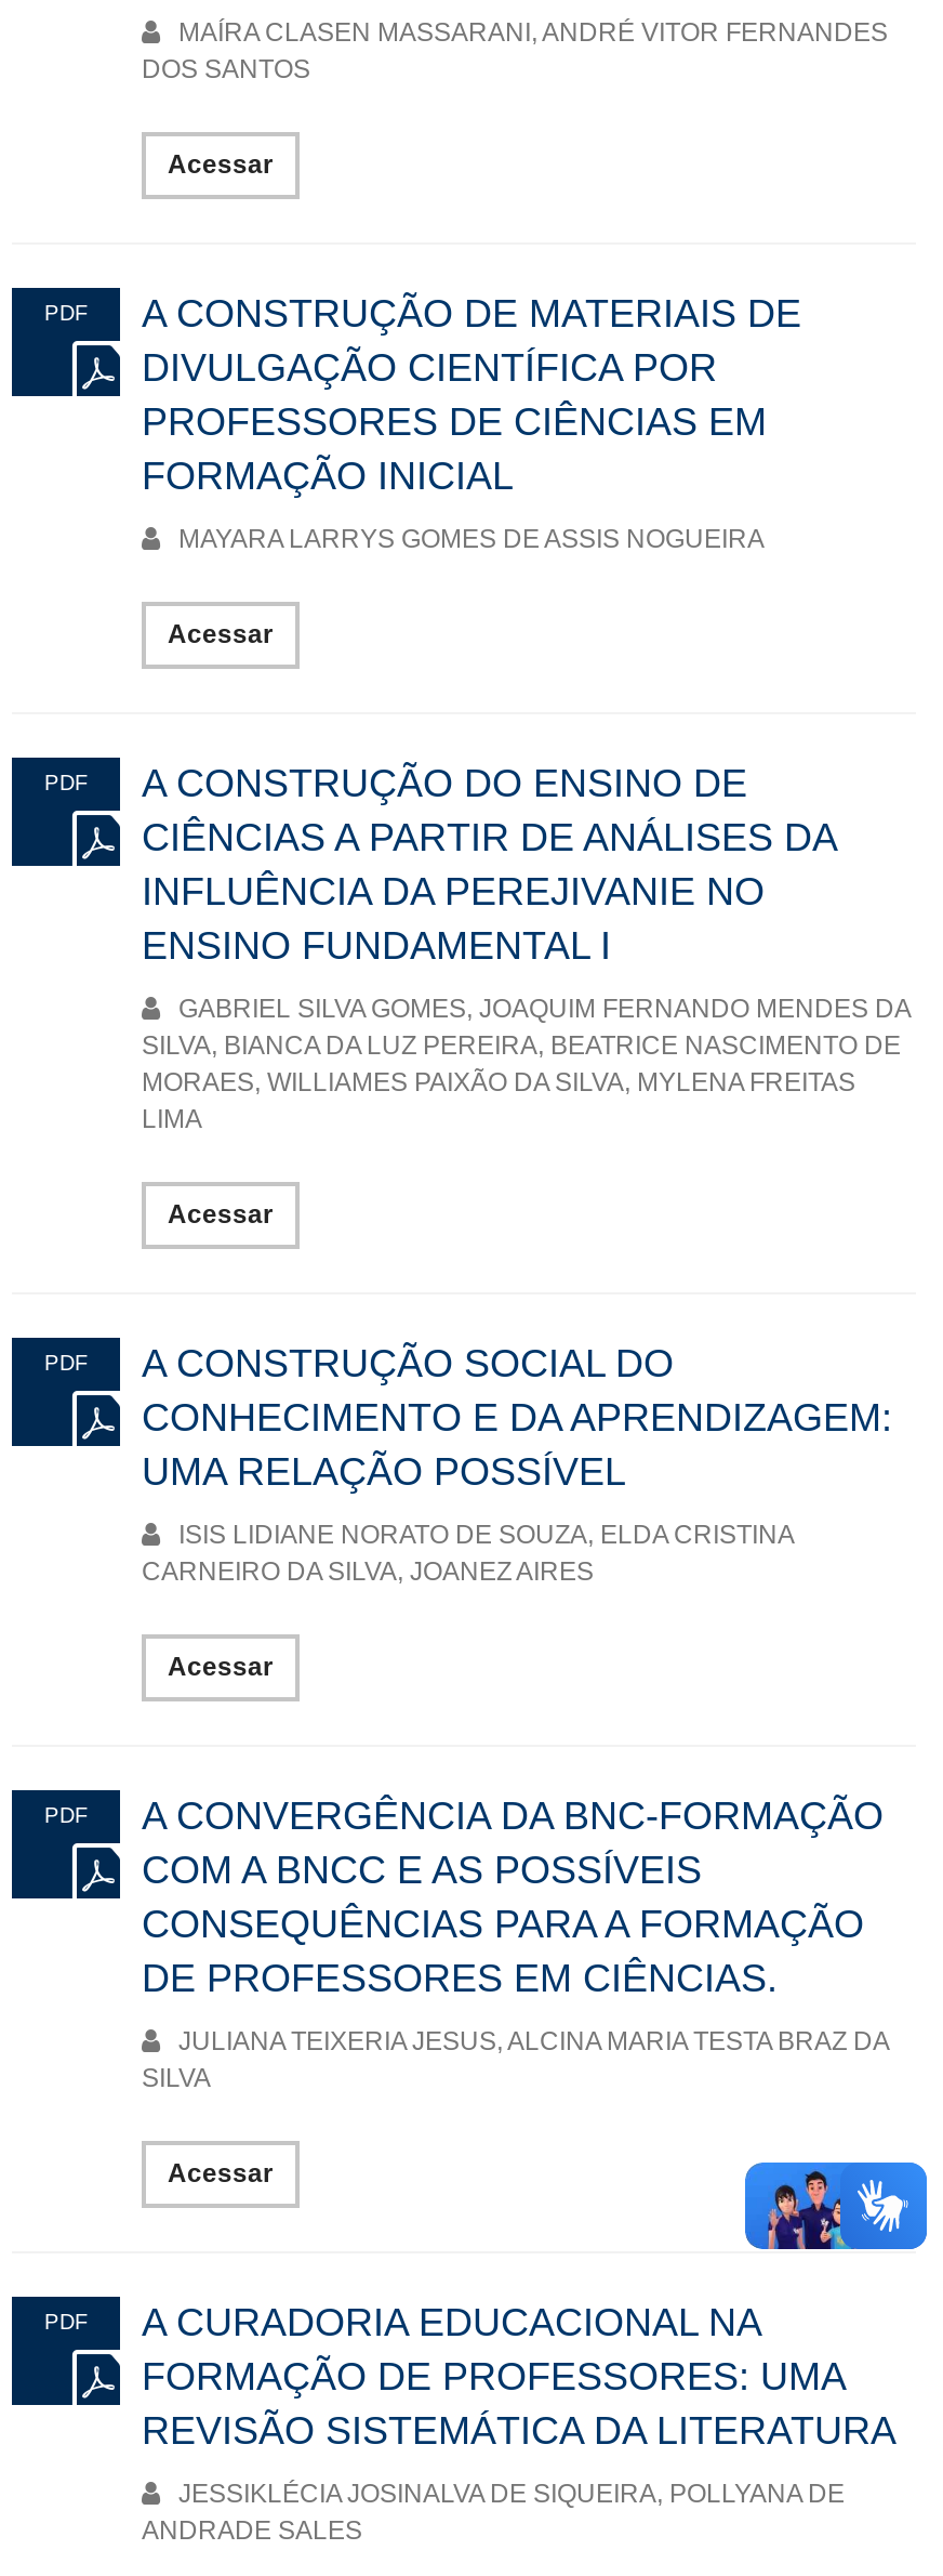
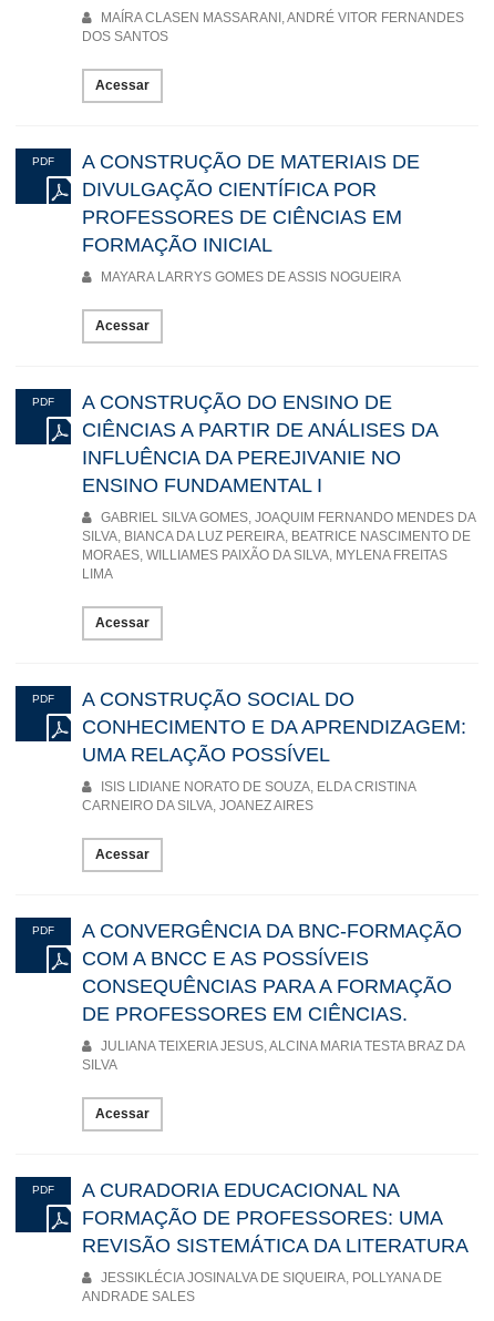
- [image]
